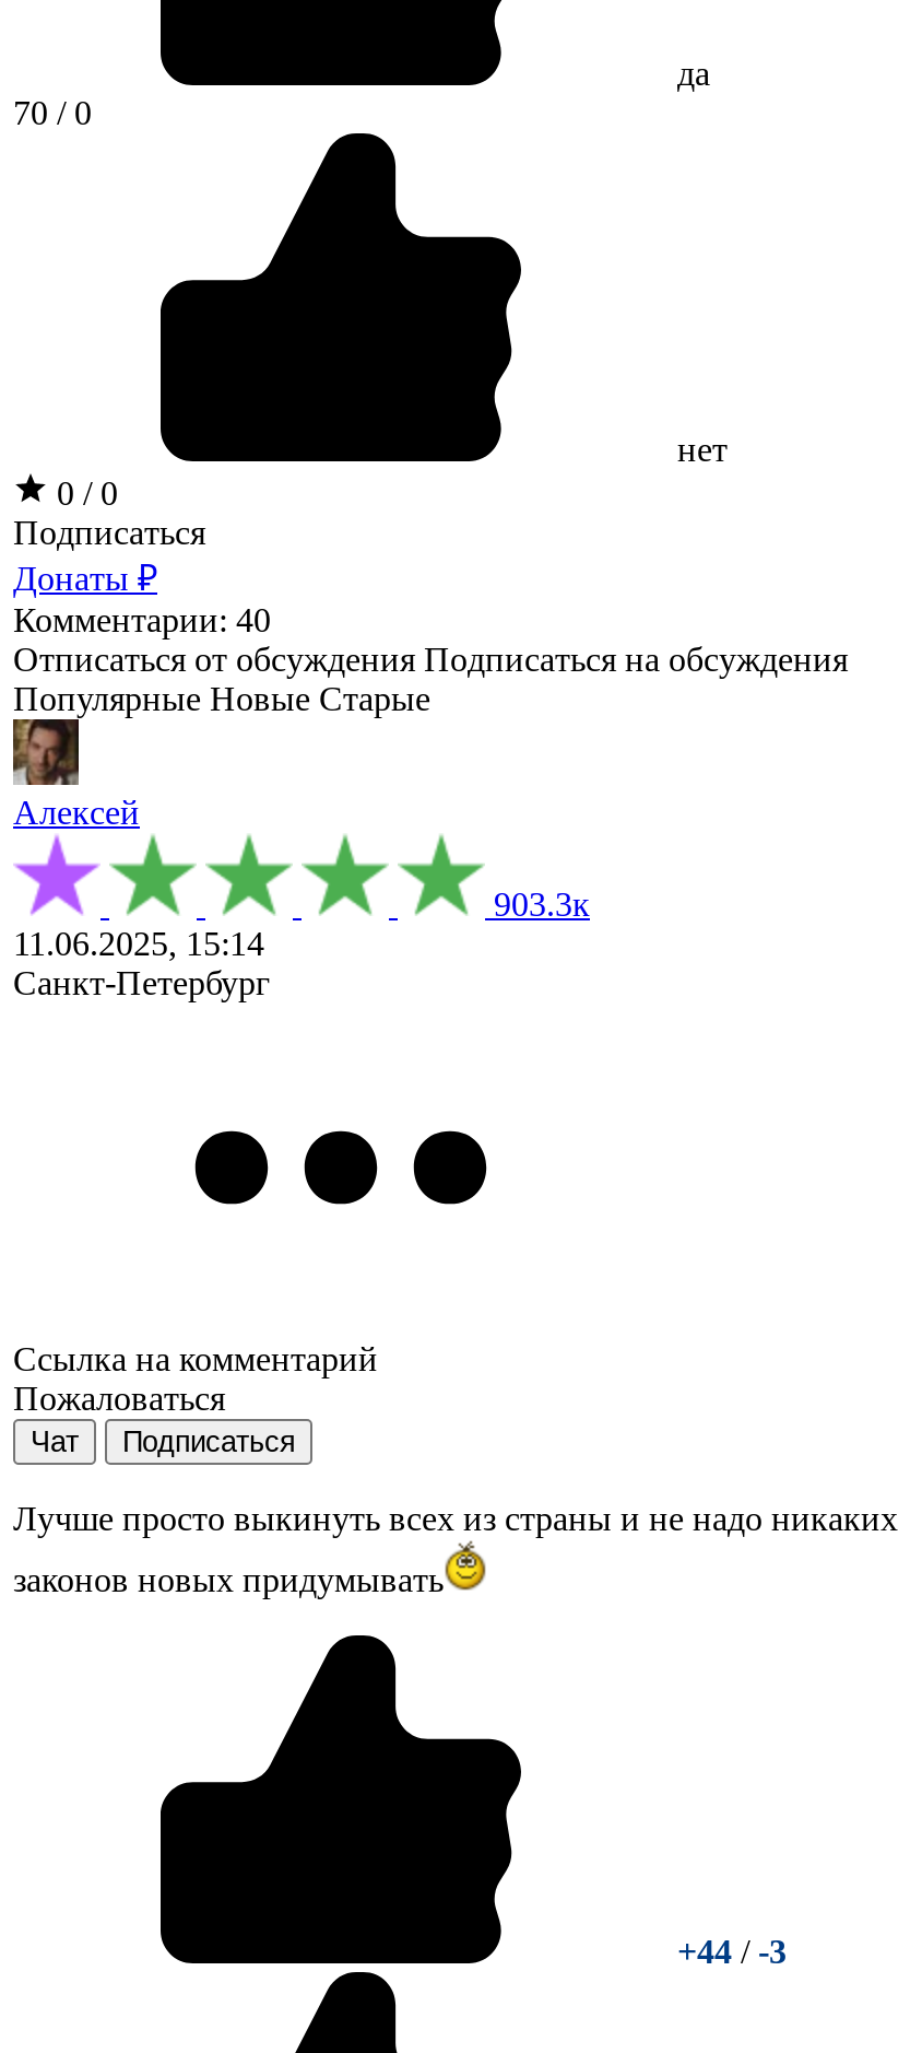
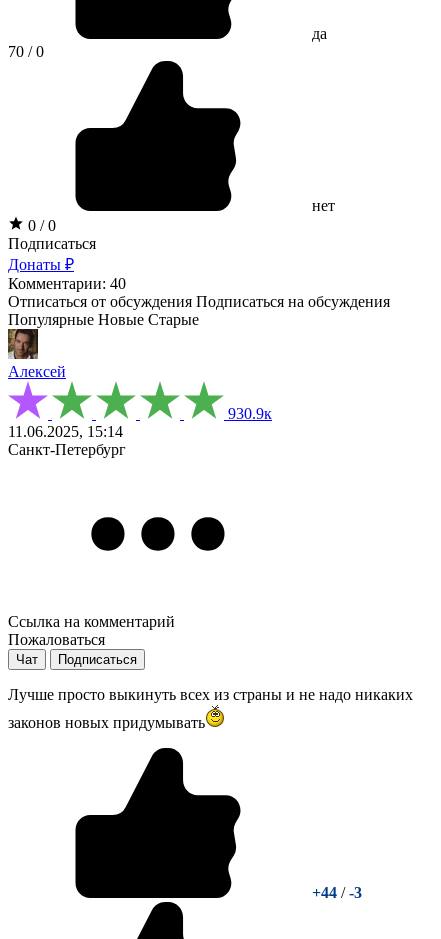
- 903.3к
+ 930.9к
